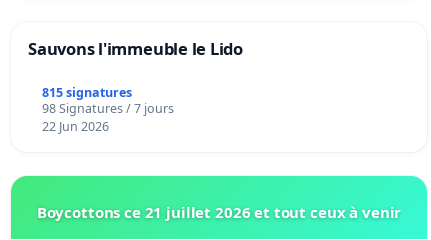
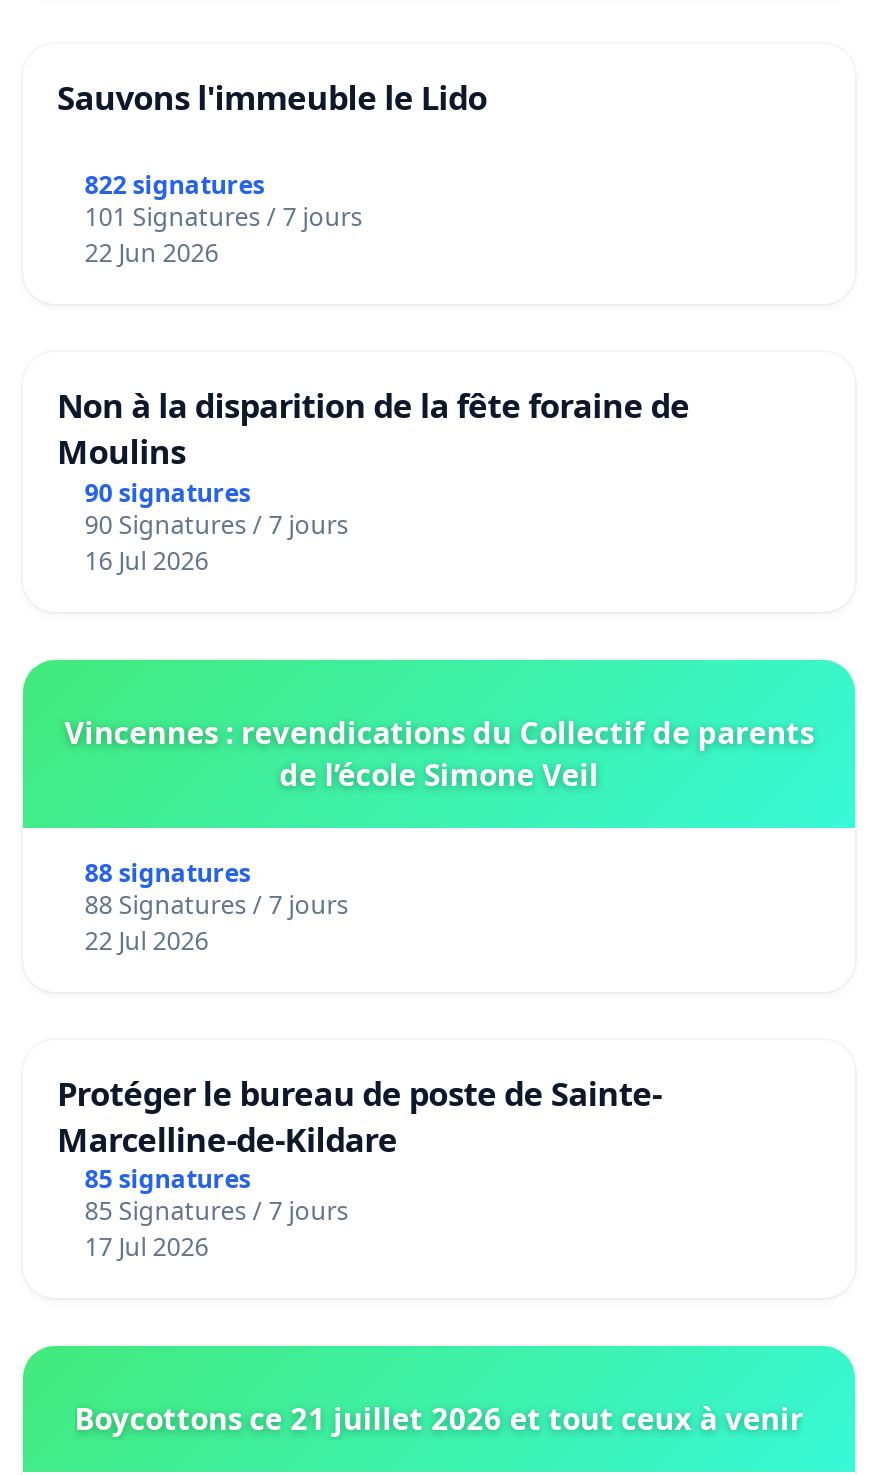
- 815 signatures
+ 822 signatures

- 98 Signatures / 7 jours
+ 101 Signatures / 7 jours

+ [image]
+ Vincennes : revendications du Collectif de parents
+ de l’école Simone Veil
+ 88 signatures
+ 88 Signatures / 7 jours
+ 22 Jul 2026
+ Protéger le bureau de poste de Sainte-
+ Marcelline-de-Kildare
+ 85 signatures
+ 85 Signatures / 7 jours
+ 17 Jul 2026

+ Non à la disparition de la fête foraine de
+ Moulins
+ 90 signatures
+ 90 Signatures / 7 jours
+ 16 Jul 2026
